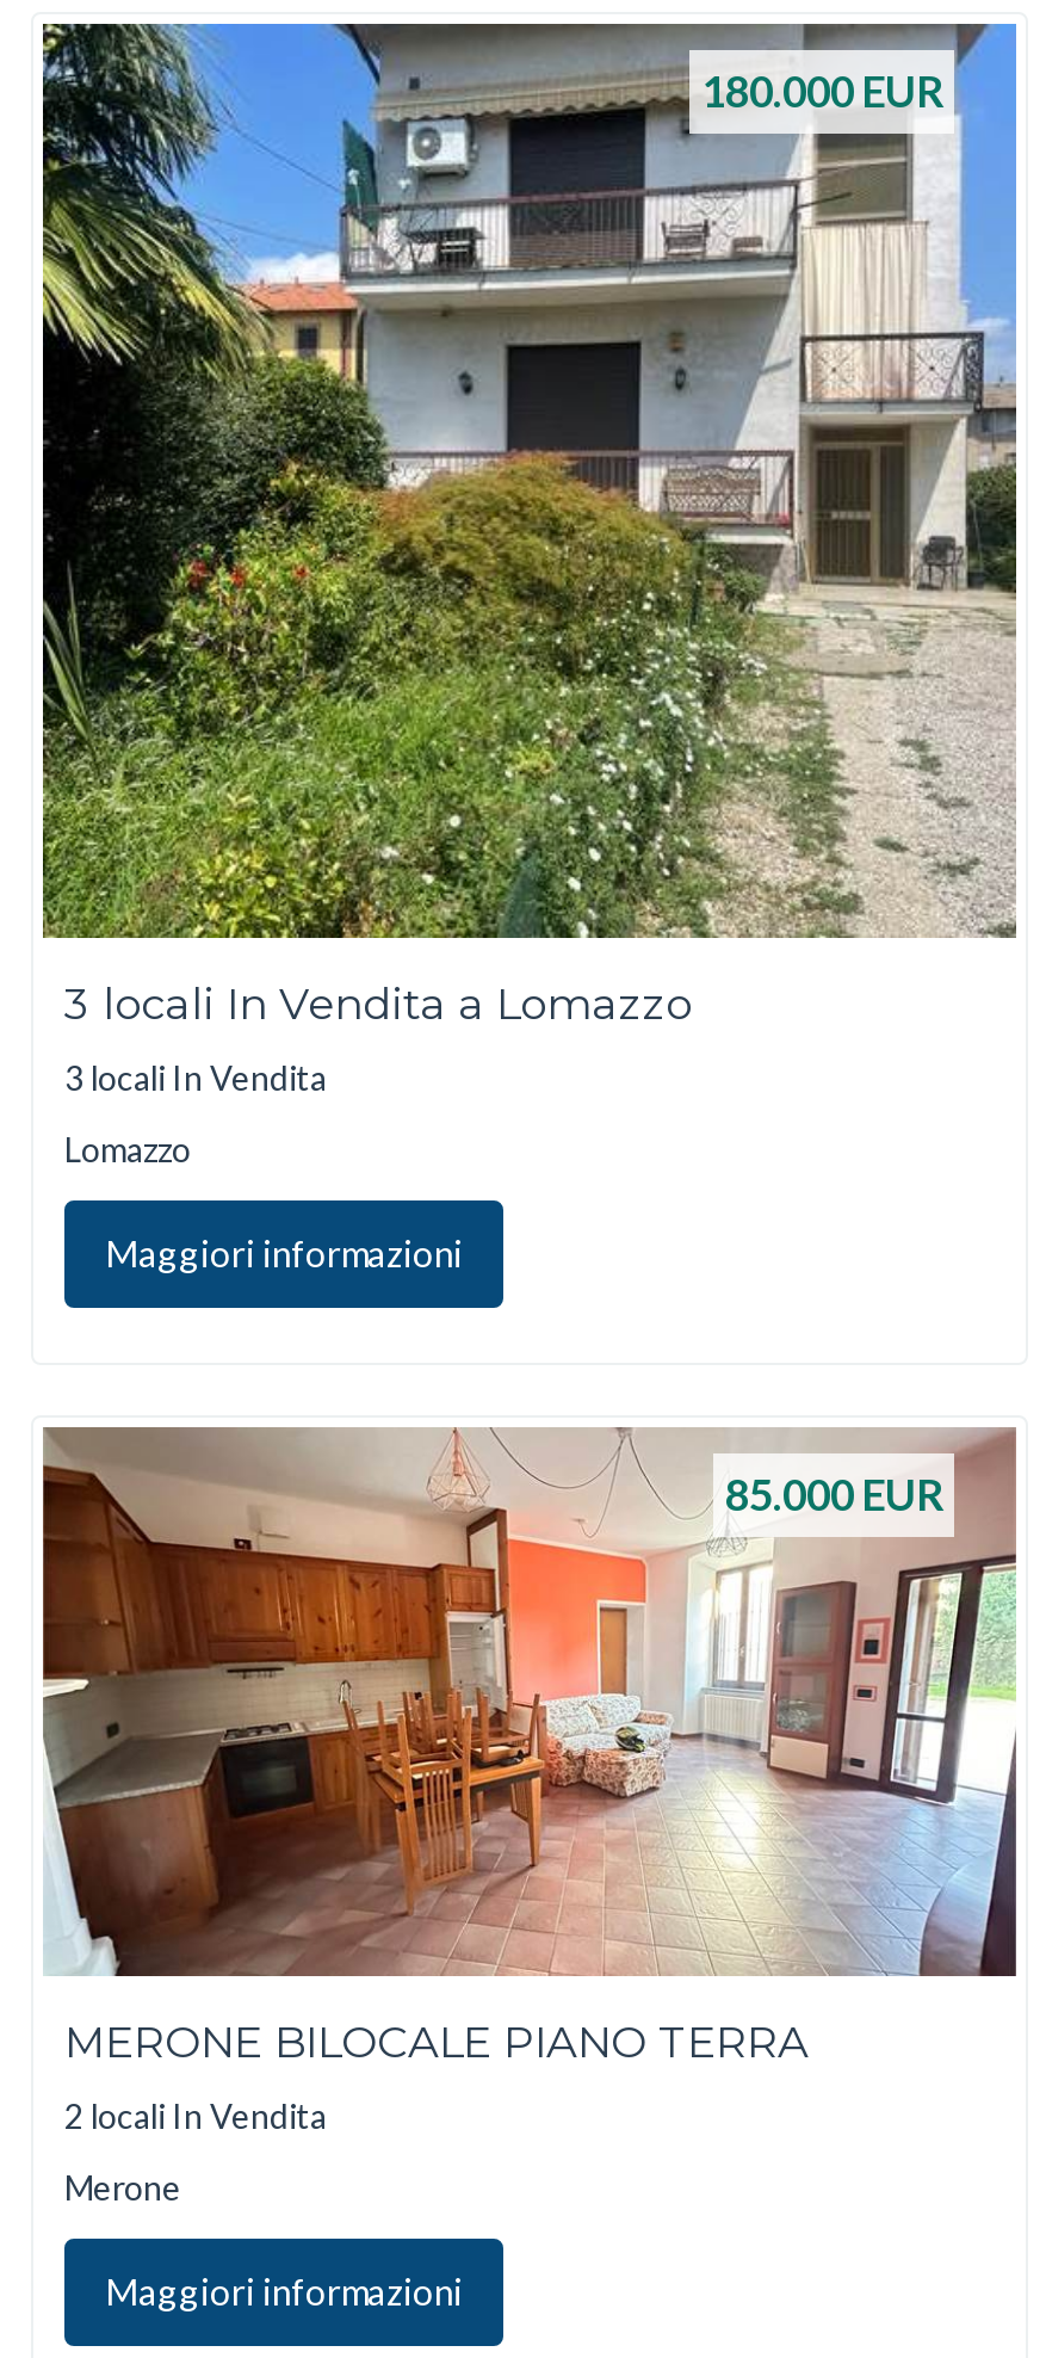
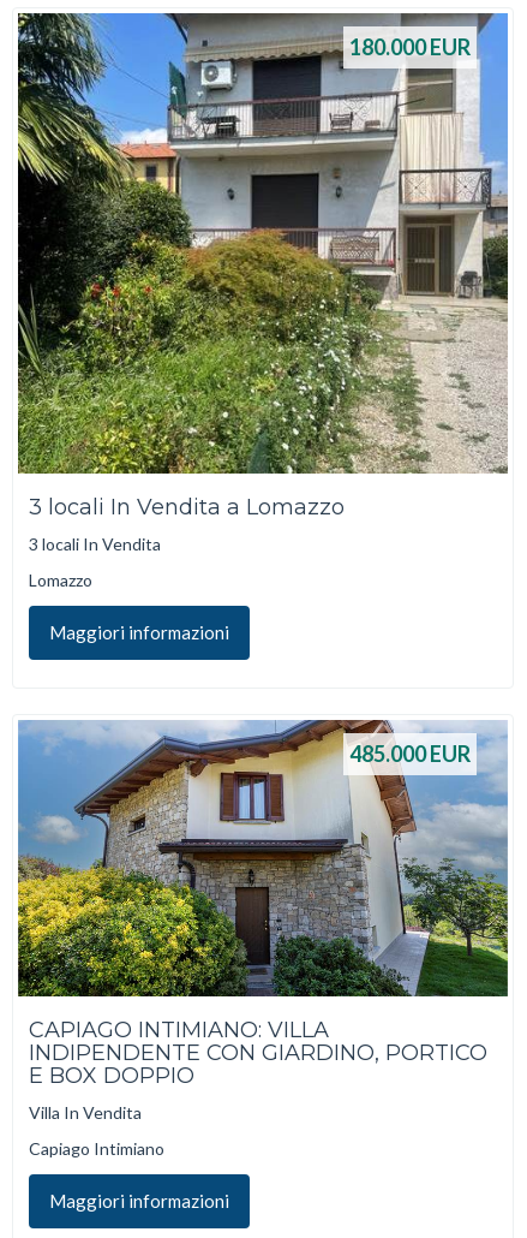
- [image]
- 85.000 EUR
+ [image]
+ 485.000 EUR

- MERONE BILOCALE PIANO TERRA
+ CAPIAGO INTIMIANO: VILLA
+ INDIPENDENTE CON GIARDINO, PORTICO
+ E BOX DOPPIO

- 2 locali In Vendita
+ Villa In Vendita

- Merone
+ Capiago Intimiano
